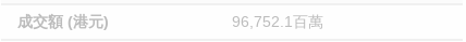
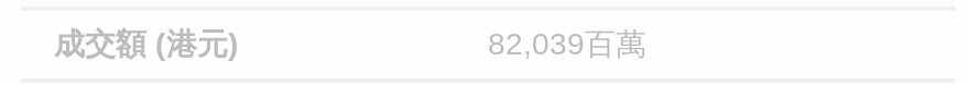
- 96,752.1百萬
+ 82,039百萬
